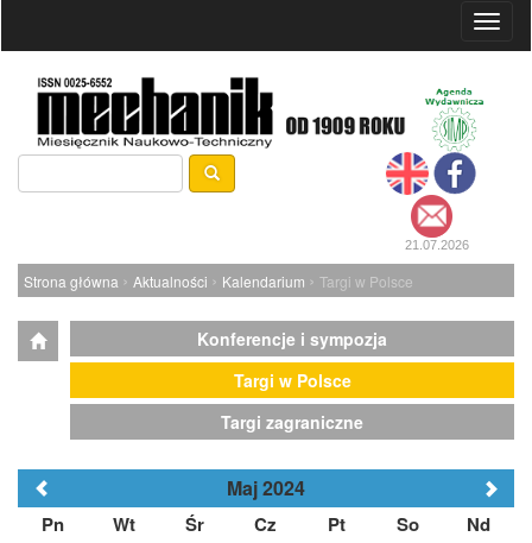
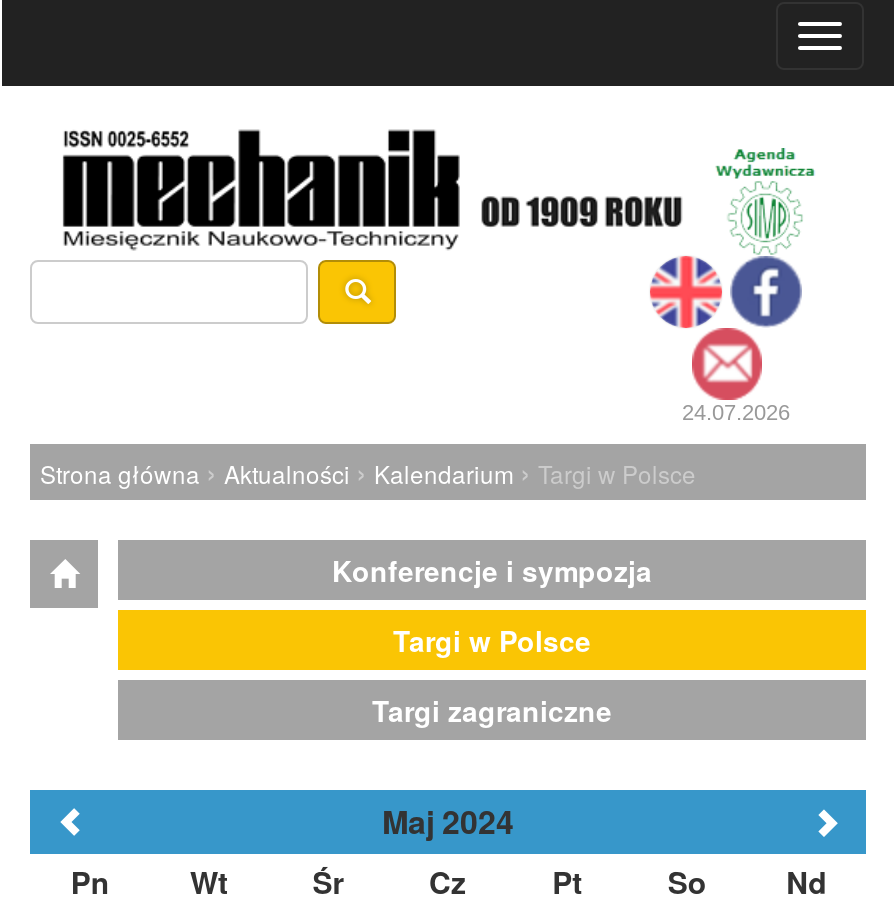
- 21.07.2026
+ 24.07.2026
